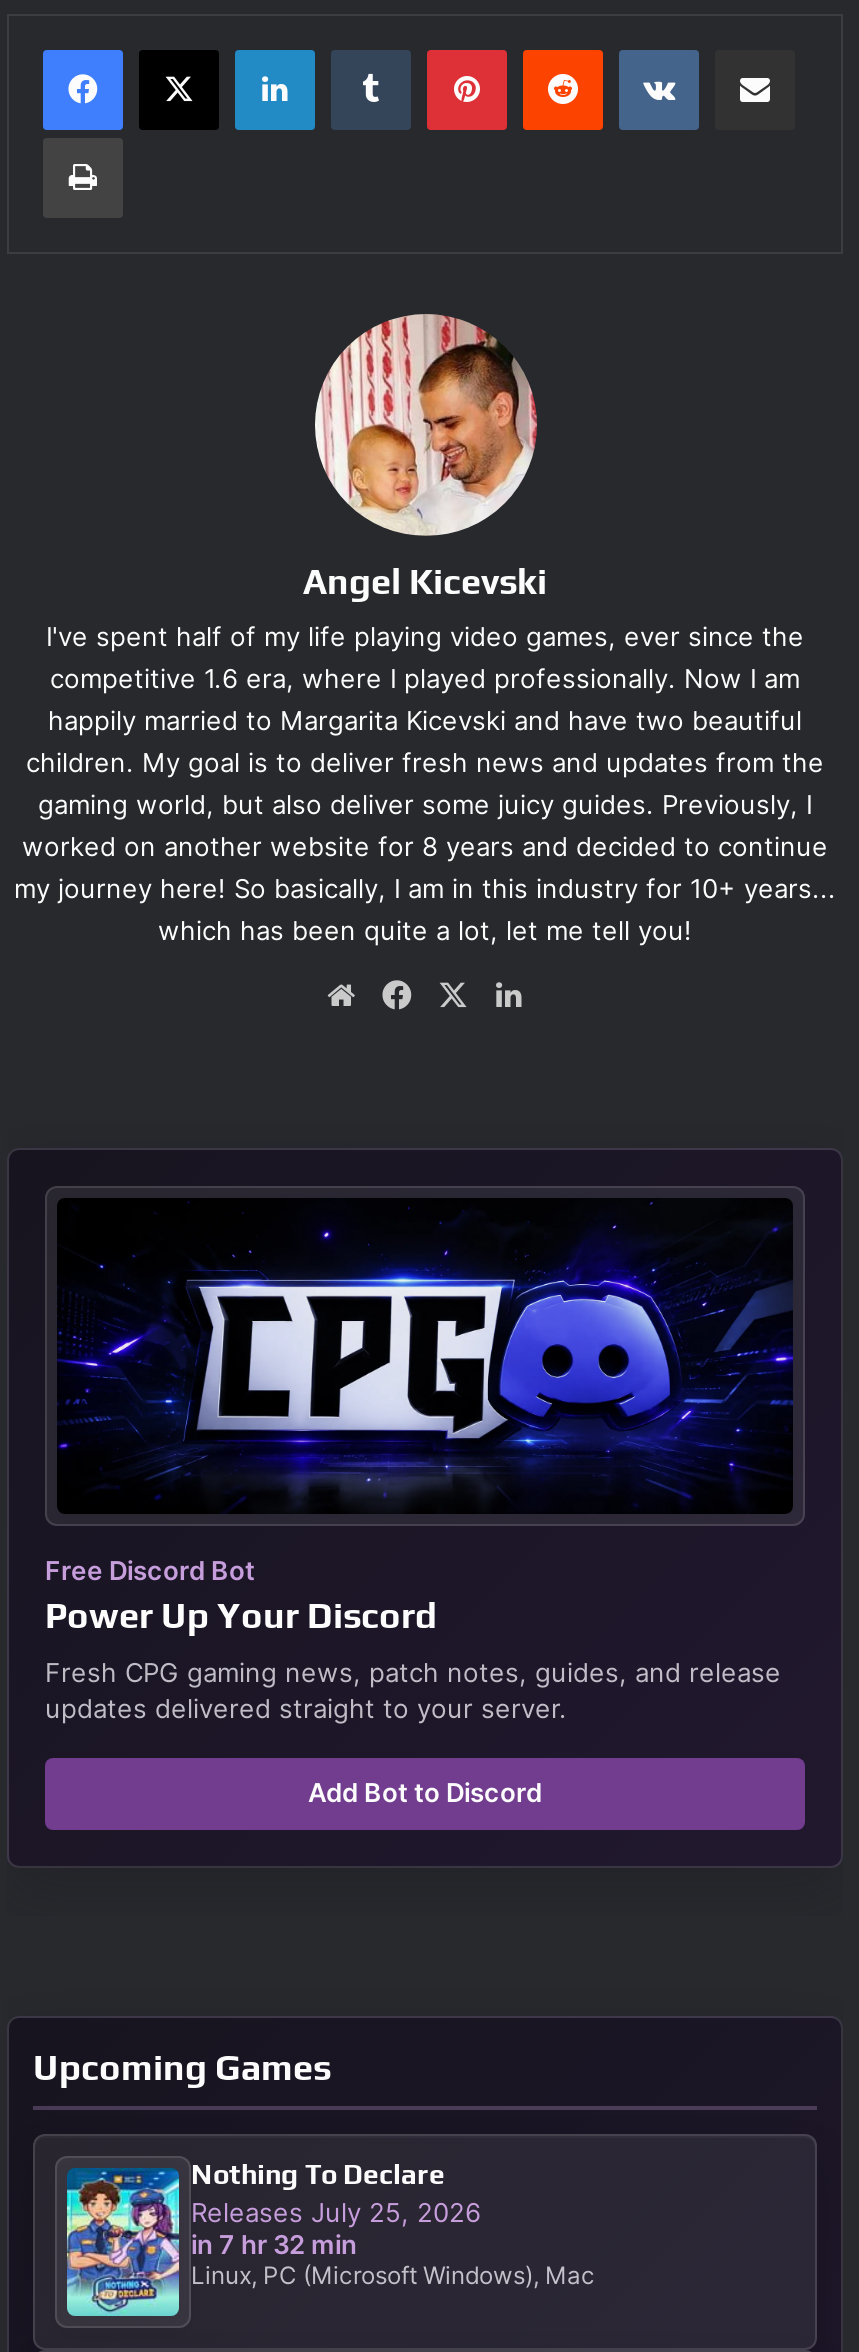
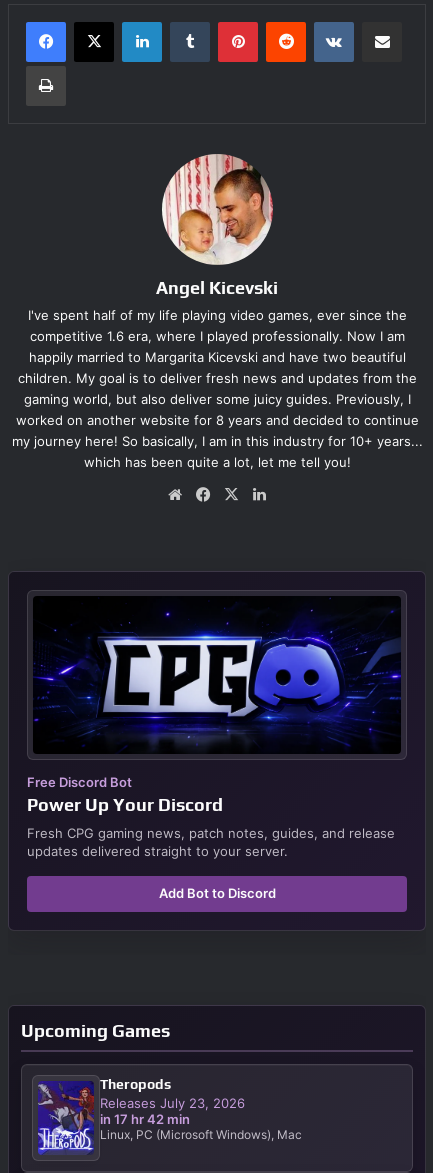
- [image]
- Nothing To Declare
- Releases July 25, 2026
- in 7 hr 32 min
+ [image]
+ Theropods
+ Releases July 23, 2026
+ in 17 hr 42 min
